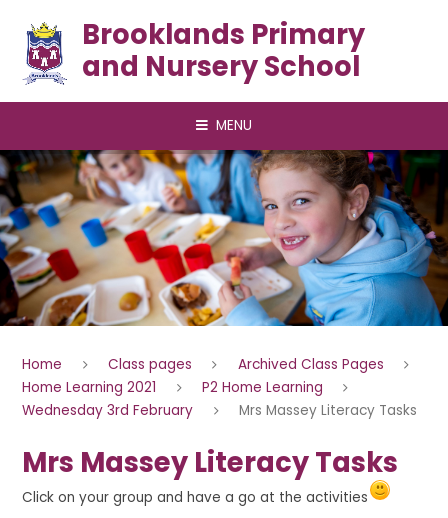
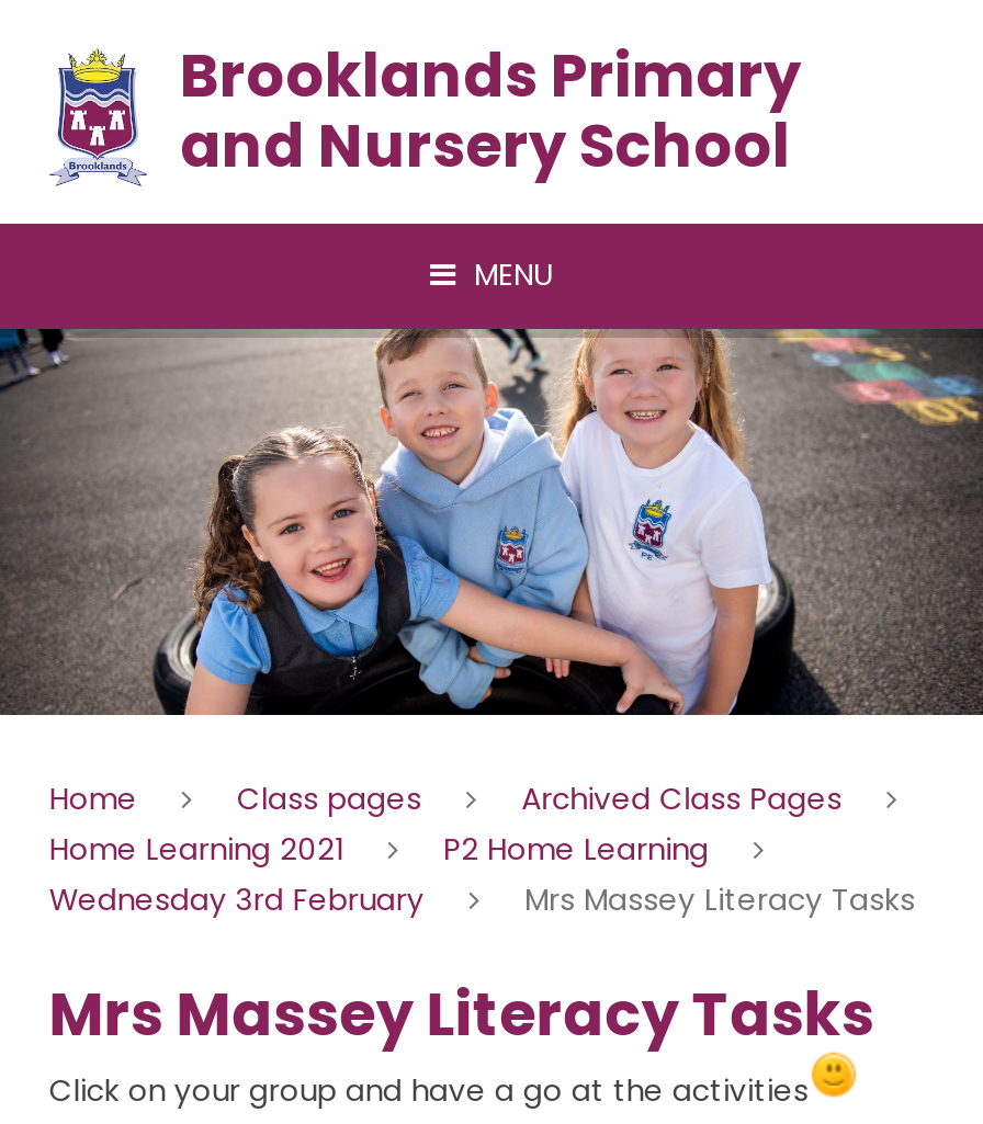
- [image]
+ [image]
